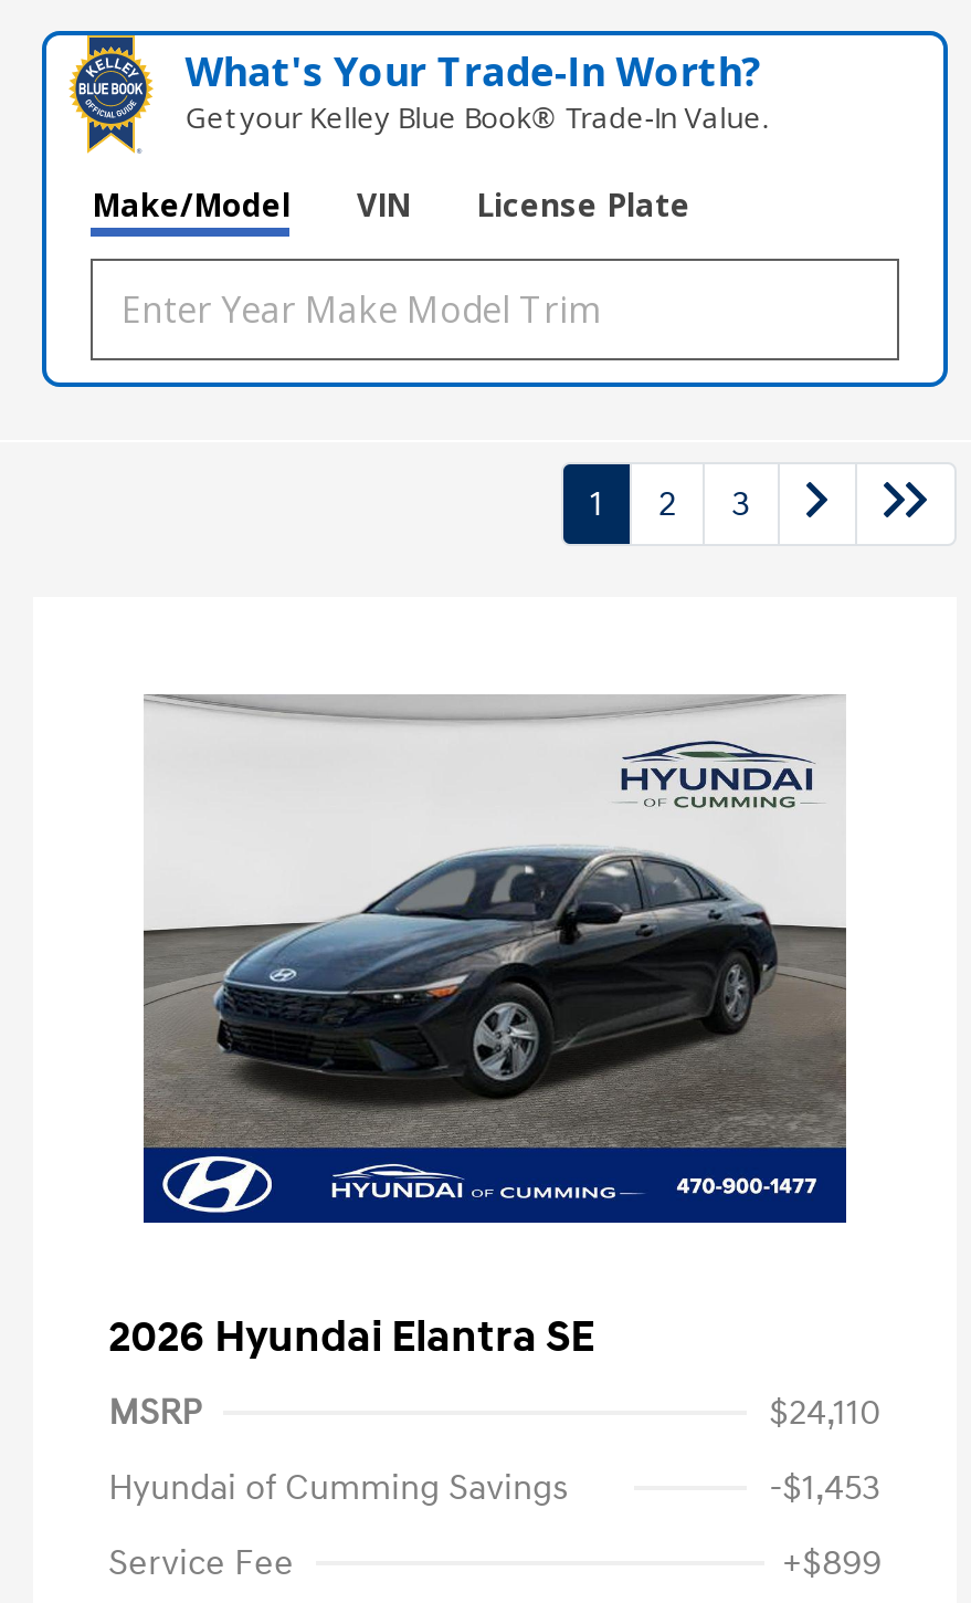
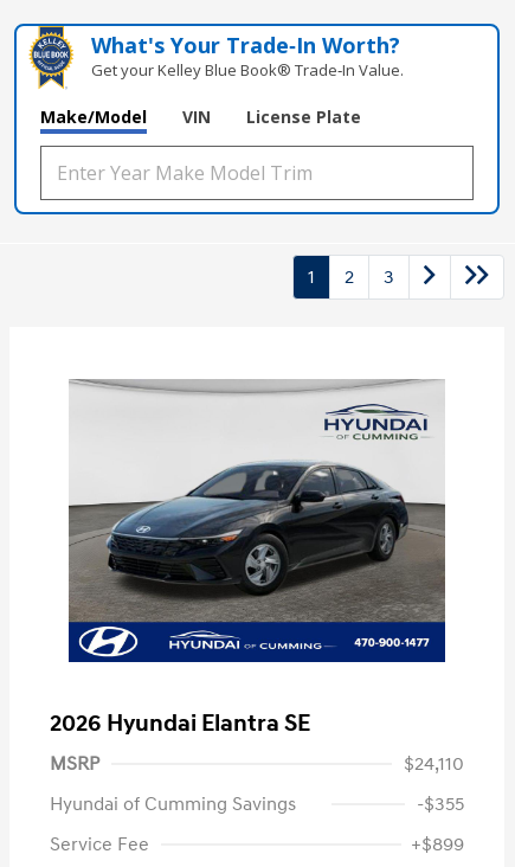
- -$1,453
+ -$355
